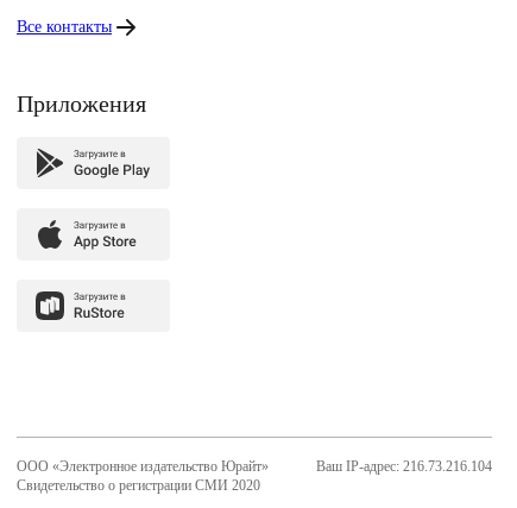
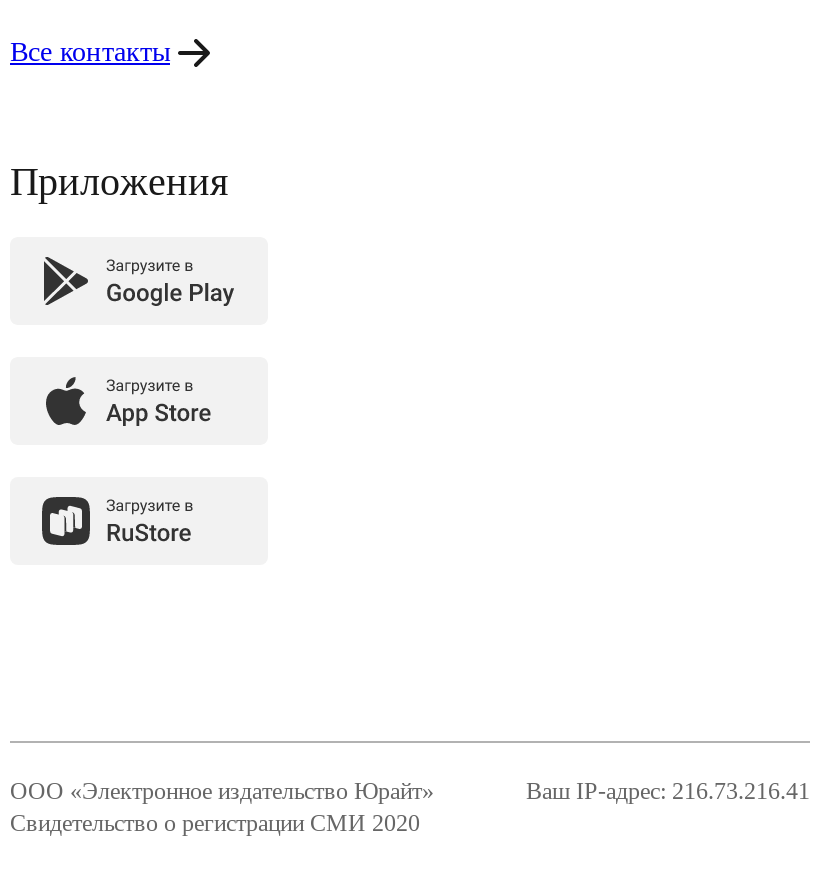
- Ваш IP-адрес: 216.73.216.104
+ Ваш IP-адрес: 216.73.216.41
